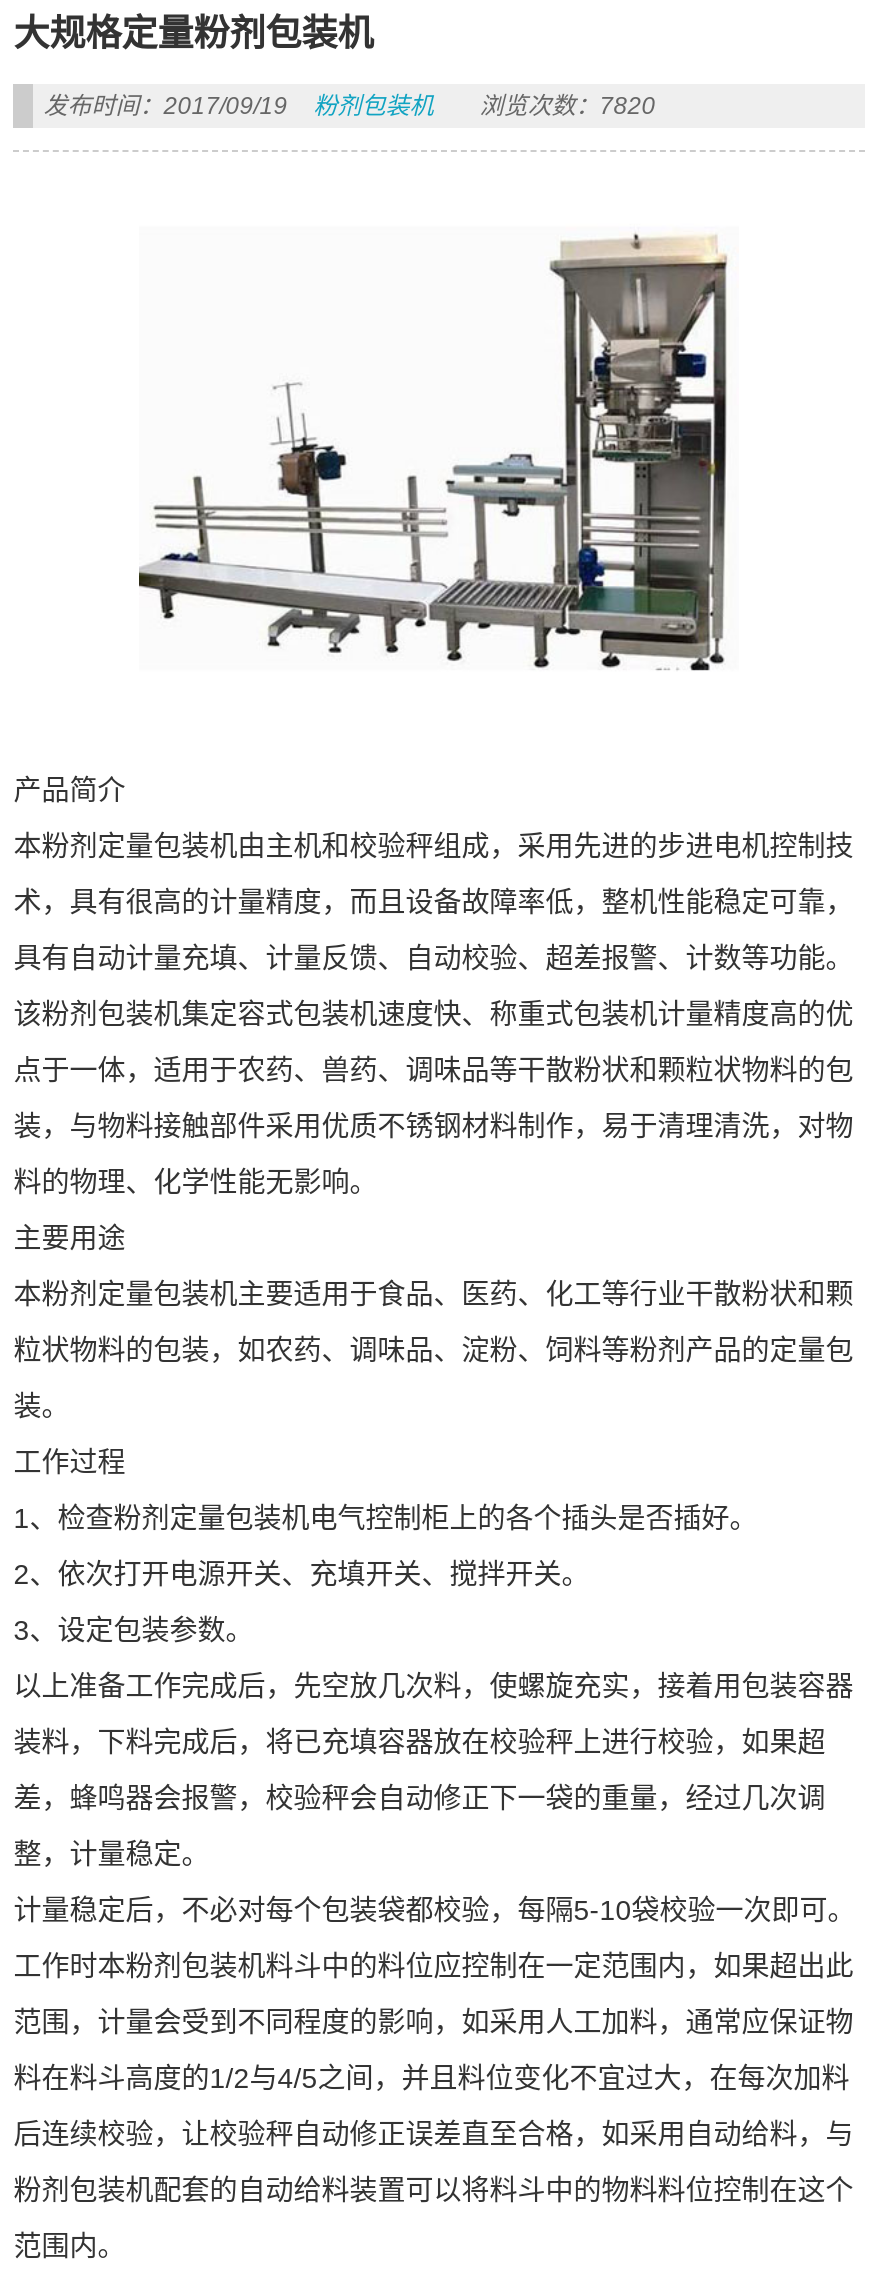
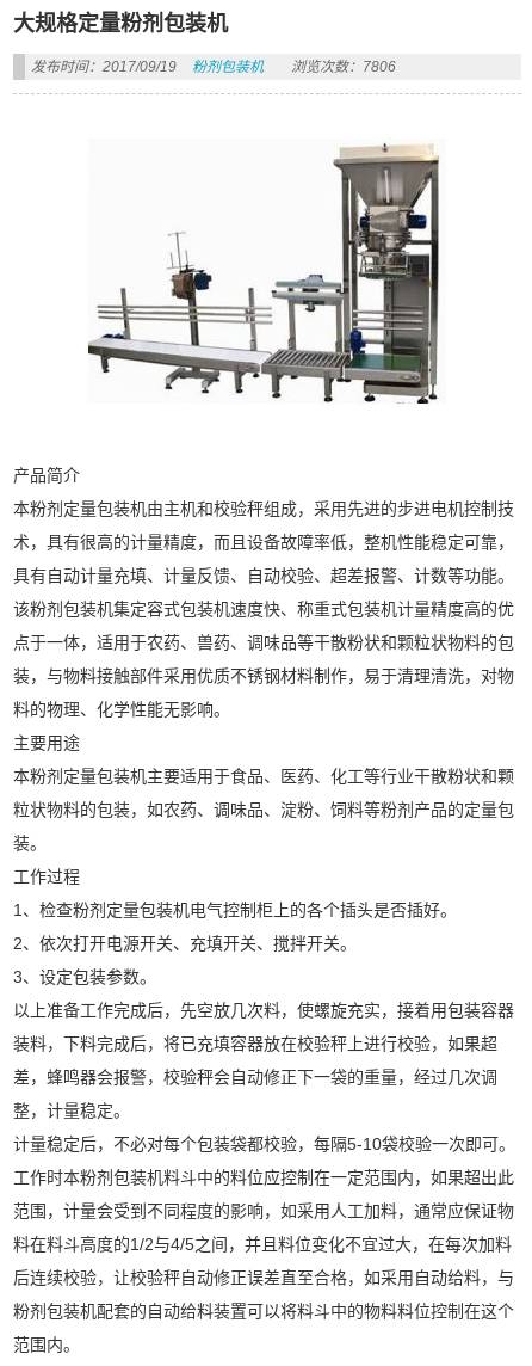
- 浏览次数：7820
+ 浏览次数：7806
